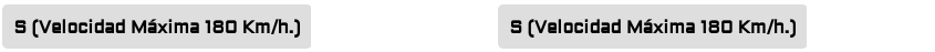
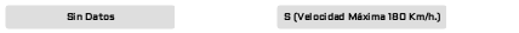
- S (Velocidad Máxima 180 Km/h.)
+ Sin Datos
